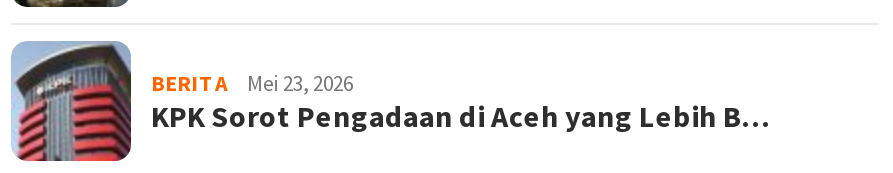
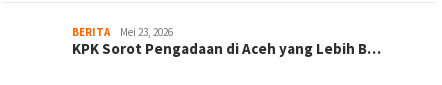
- [image]
